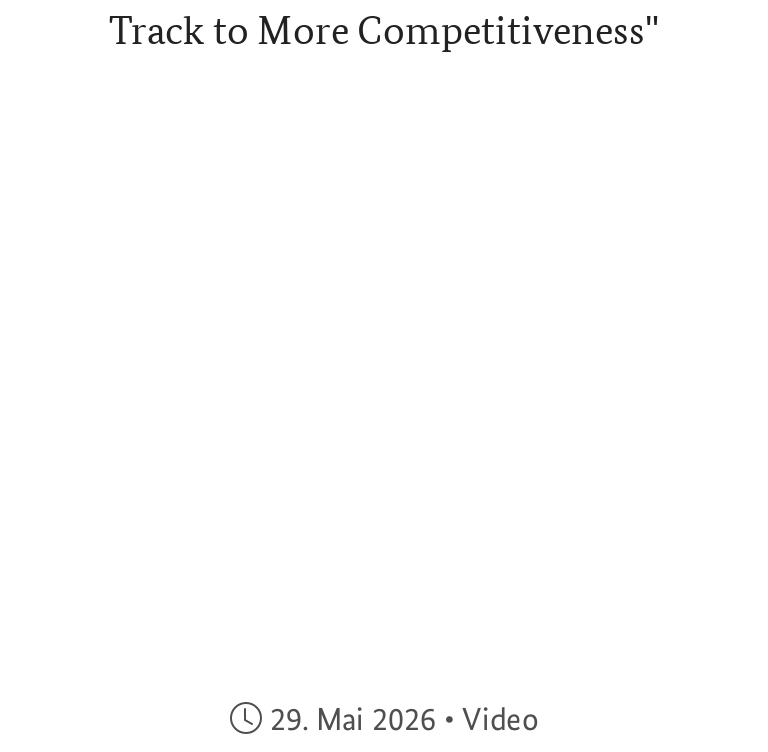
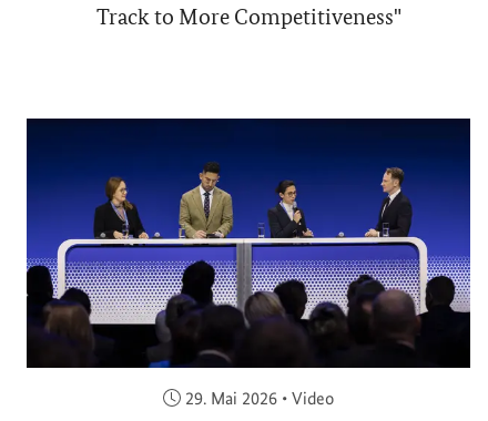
+ [image]
